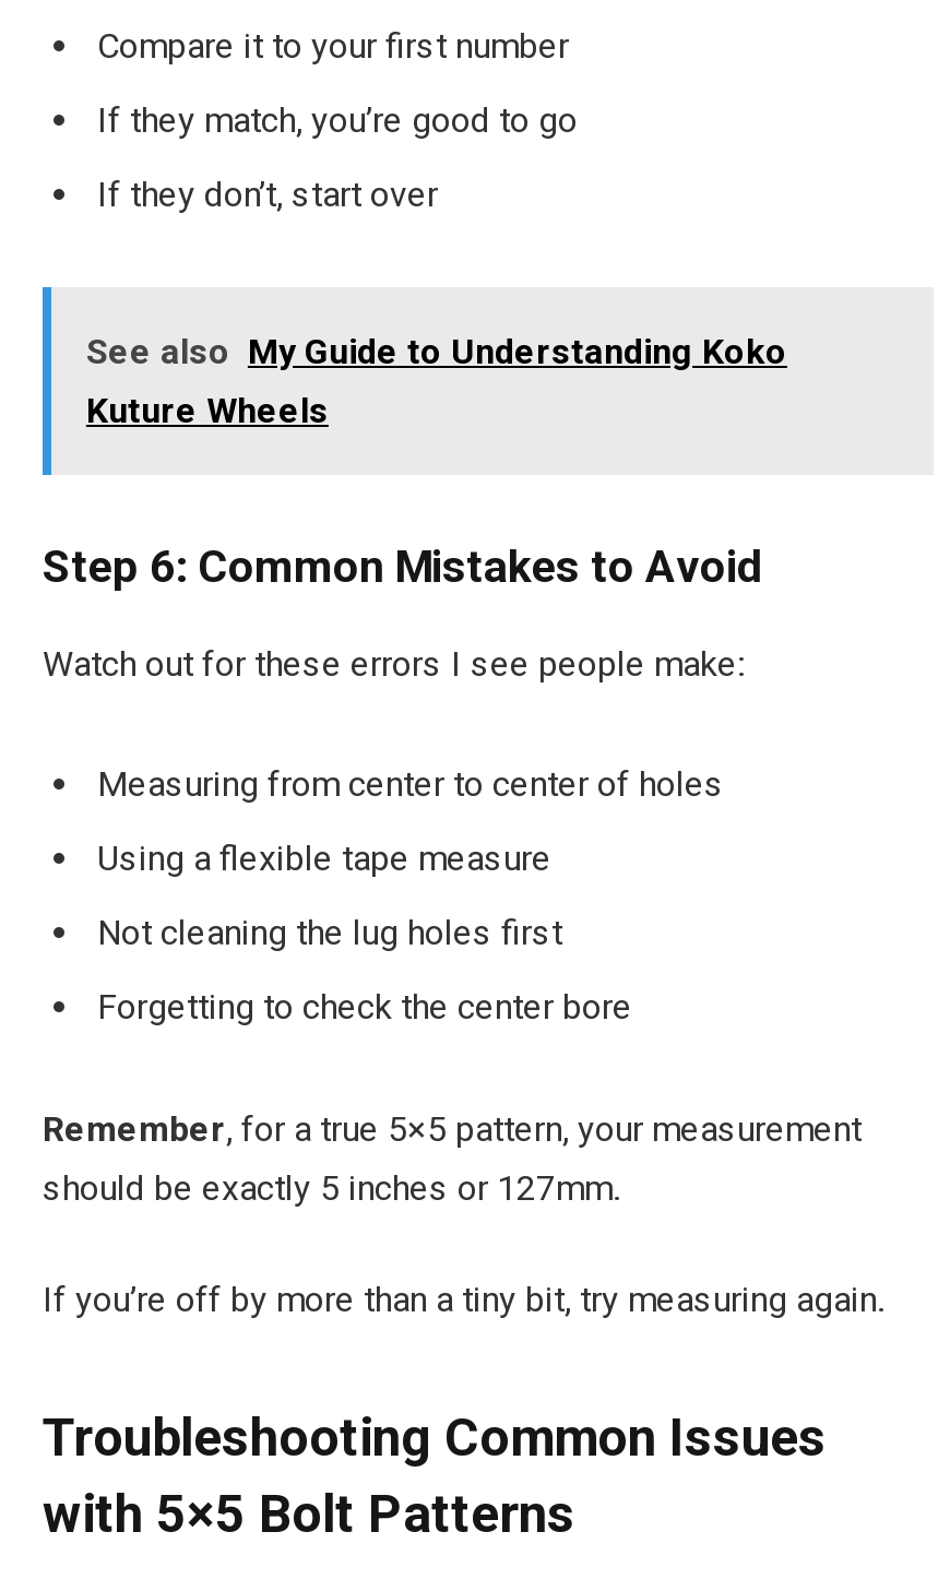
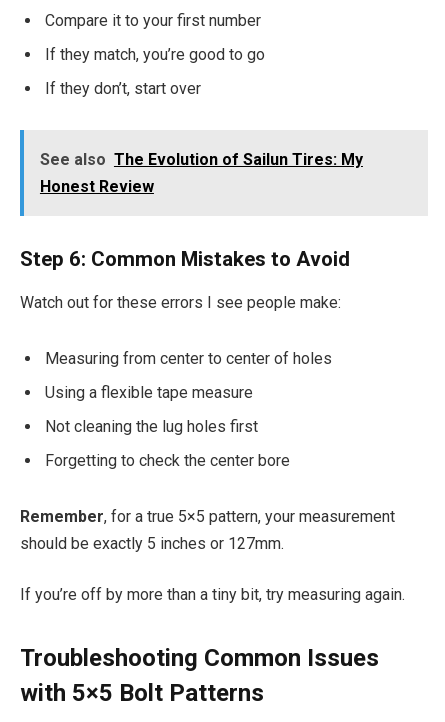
- See also My Guide to Understanding Koko
- Kuture Wheels
+ See also The Evolution of Sailun Tires: My
+ Honest Review
